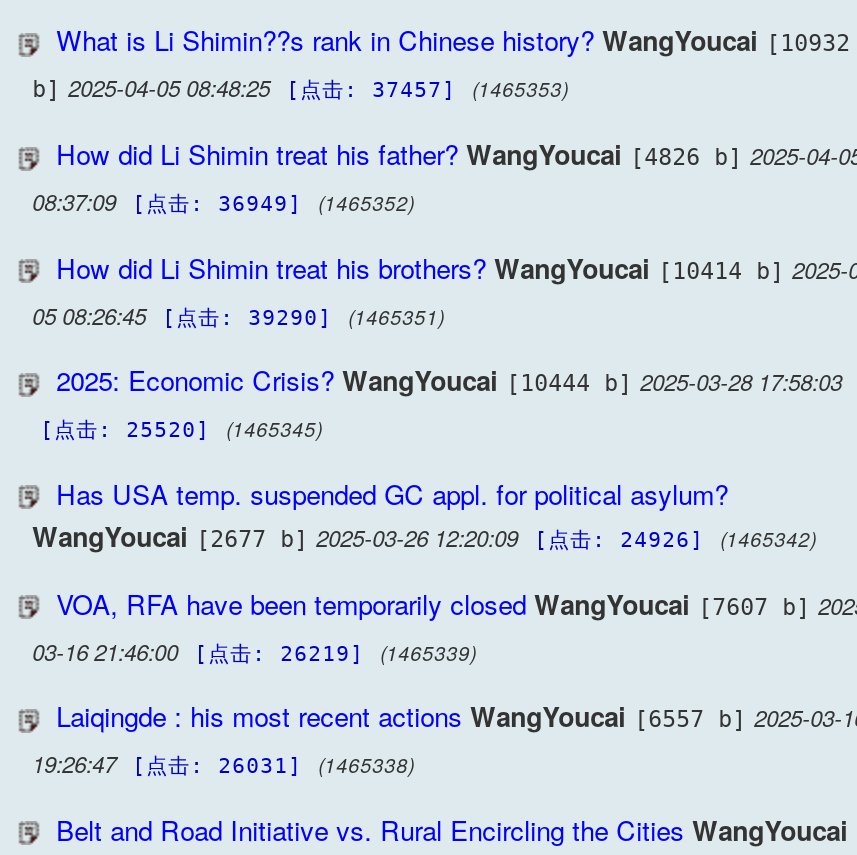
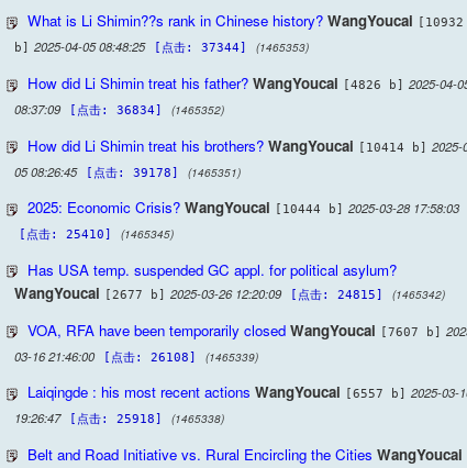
- b] 2025-04-05 08:48:25 [点击: 37457] (1465353)
+ b] 2025-04-05 08:48:25 [点击: 37344] (1465353)

- 08:37:09 [点击: 36949] (1465352)
+ 08:37:09 [点击: 36834] (1465352)

- 05 08:26:45 [点击: 39290] (1465351)
+ 05 08:26:45 [点击: 39178] (1465351)

- [点击: 25520] (1465345)
+ [点击: 25410] (1465345)

- WangYoucai [2677 b] 2025-03-26 12:20:09 [点击: 24926] (1465342)
+ WangYoucai [2677 b] 2025-03-26 12:20:09 [点击: 24815] (1465342)

- 03-16 21:46:00 [点击: 26219] (1465339)
+ 03-16 21:46:00 [点击: 26108] (1465339)

- 19:26:47 [点击: 26031] (1465338)
+ 19:26:47 [点击: 25918] (1465338)
